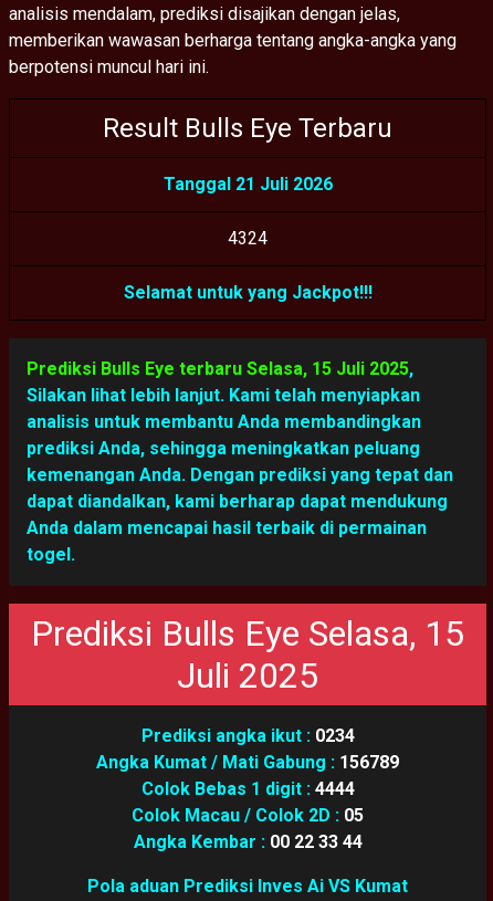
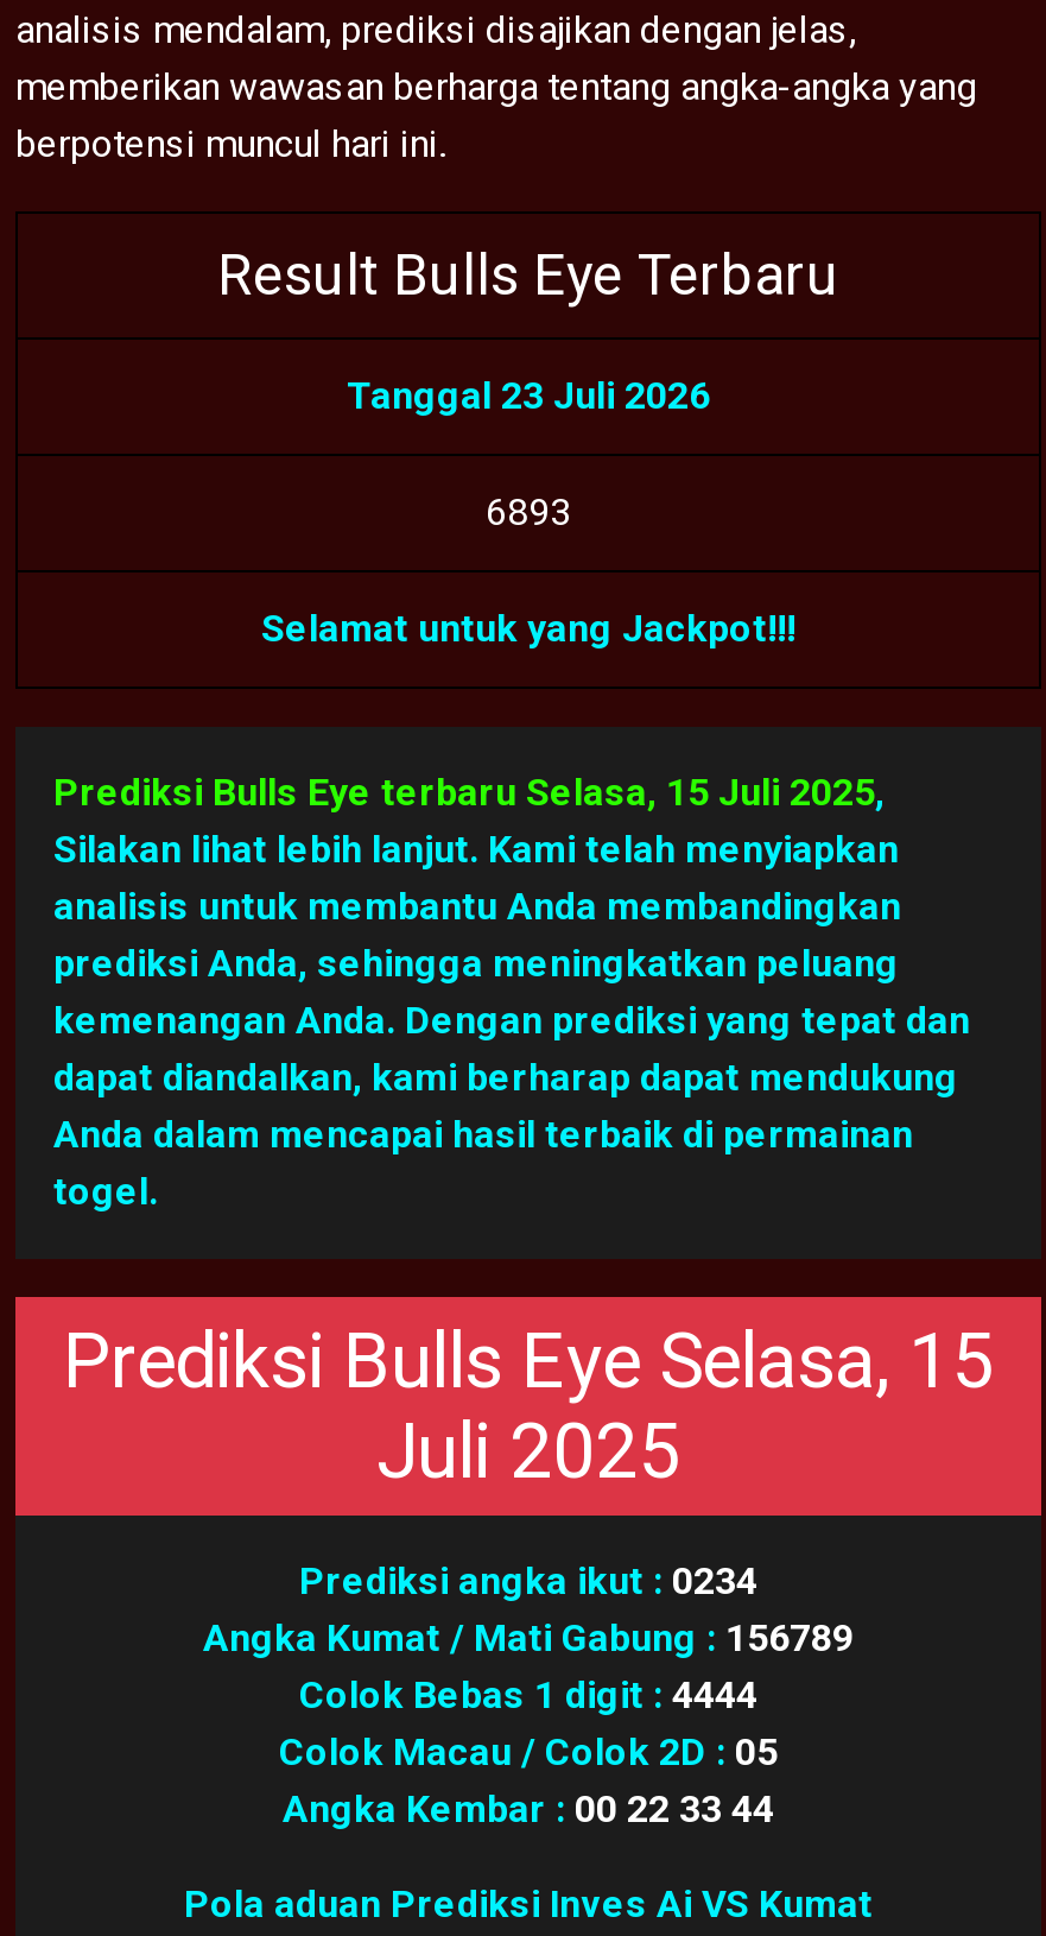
- Tanggal 21 Juli 2026
+ Tanggal 23 Juli 2026

- 4324
+ 6893
